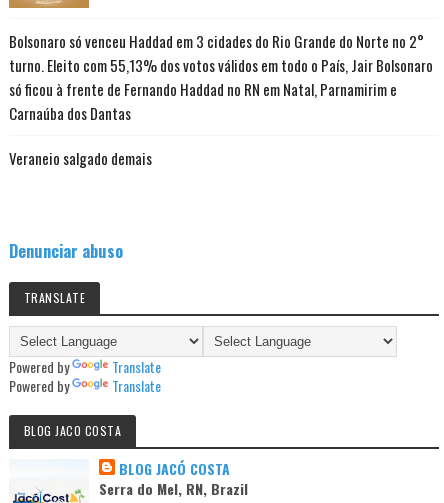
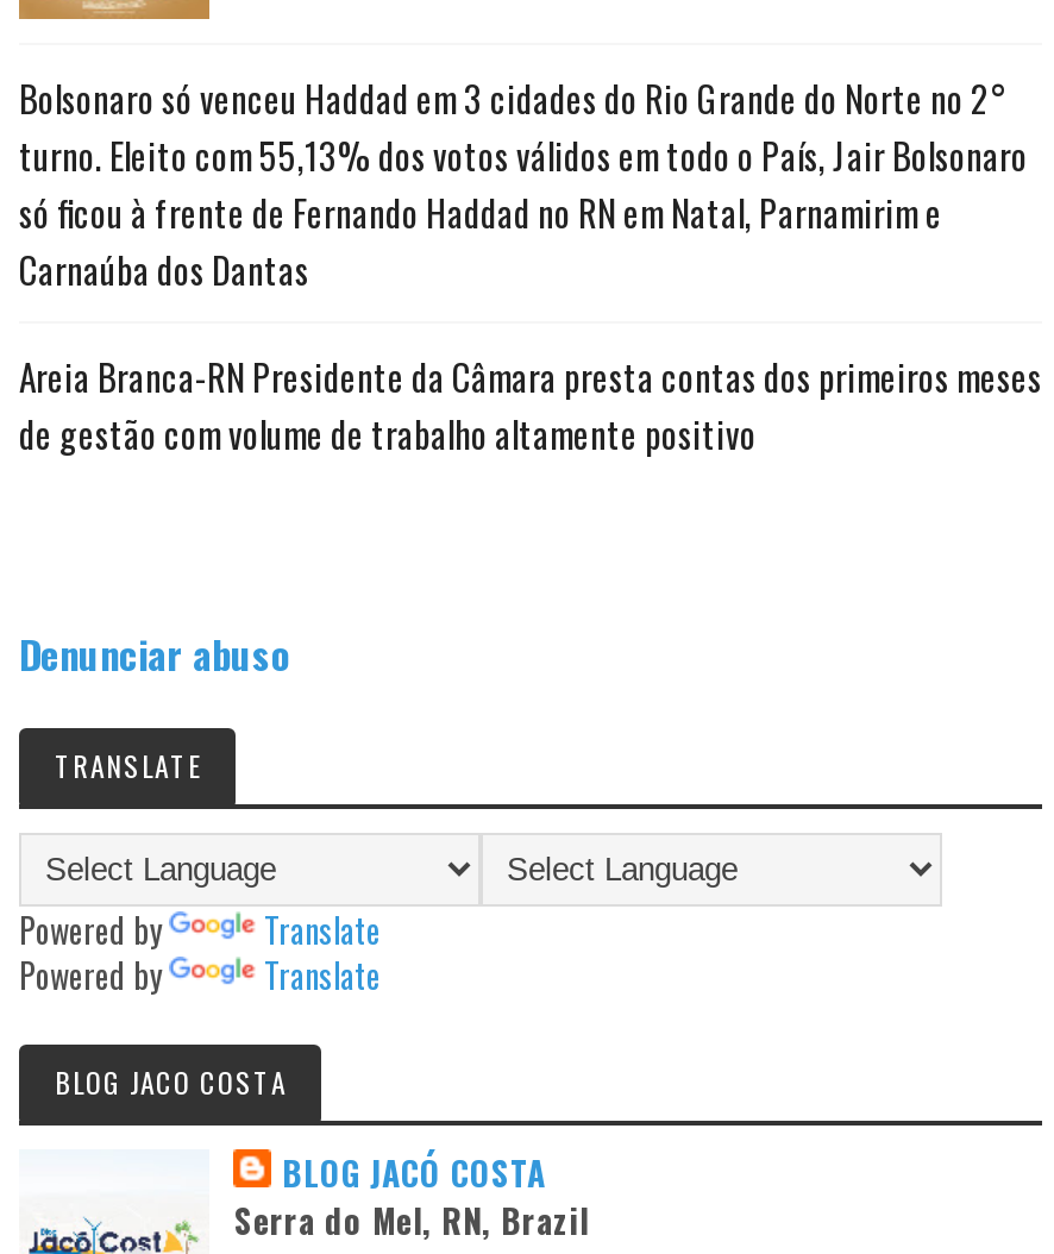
- Veraneio salgado demais
+ Areia Branca-RN Presidente da Câmara presta contas dos primeiros meses
+ de gestão com volume de trabalho altamente positivo
